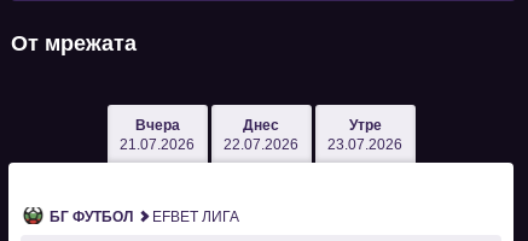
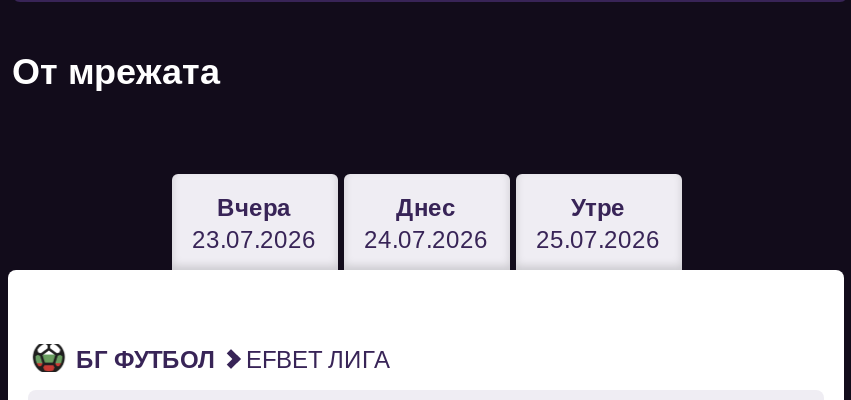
- 21.07.2026
+ 23.07.2026

- 22.07.2026
+ 24.07.2026

- 23.07.2026
+ 25.07.2026
